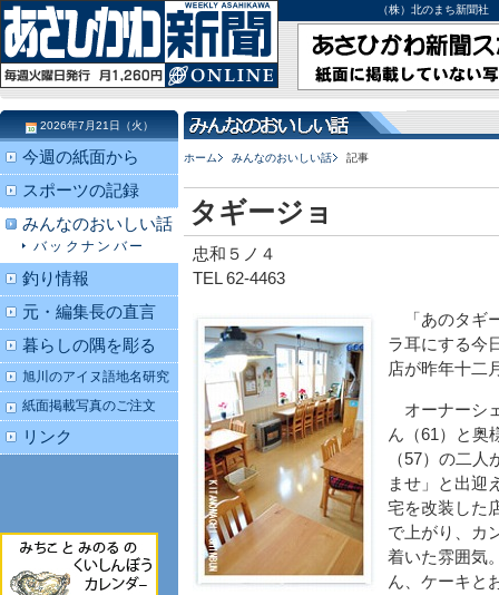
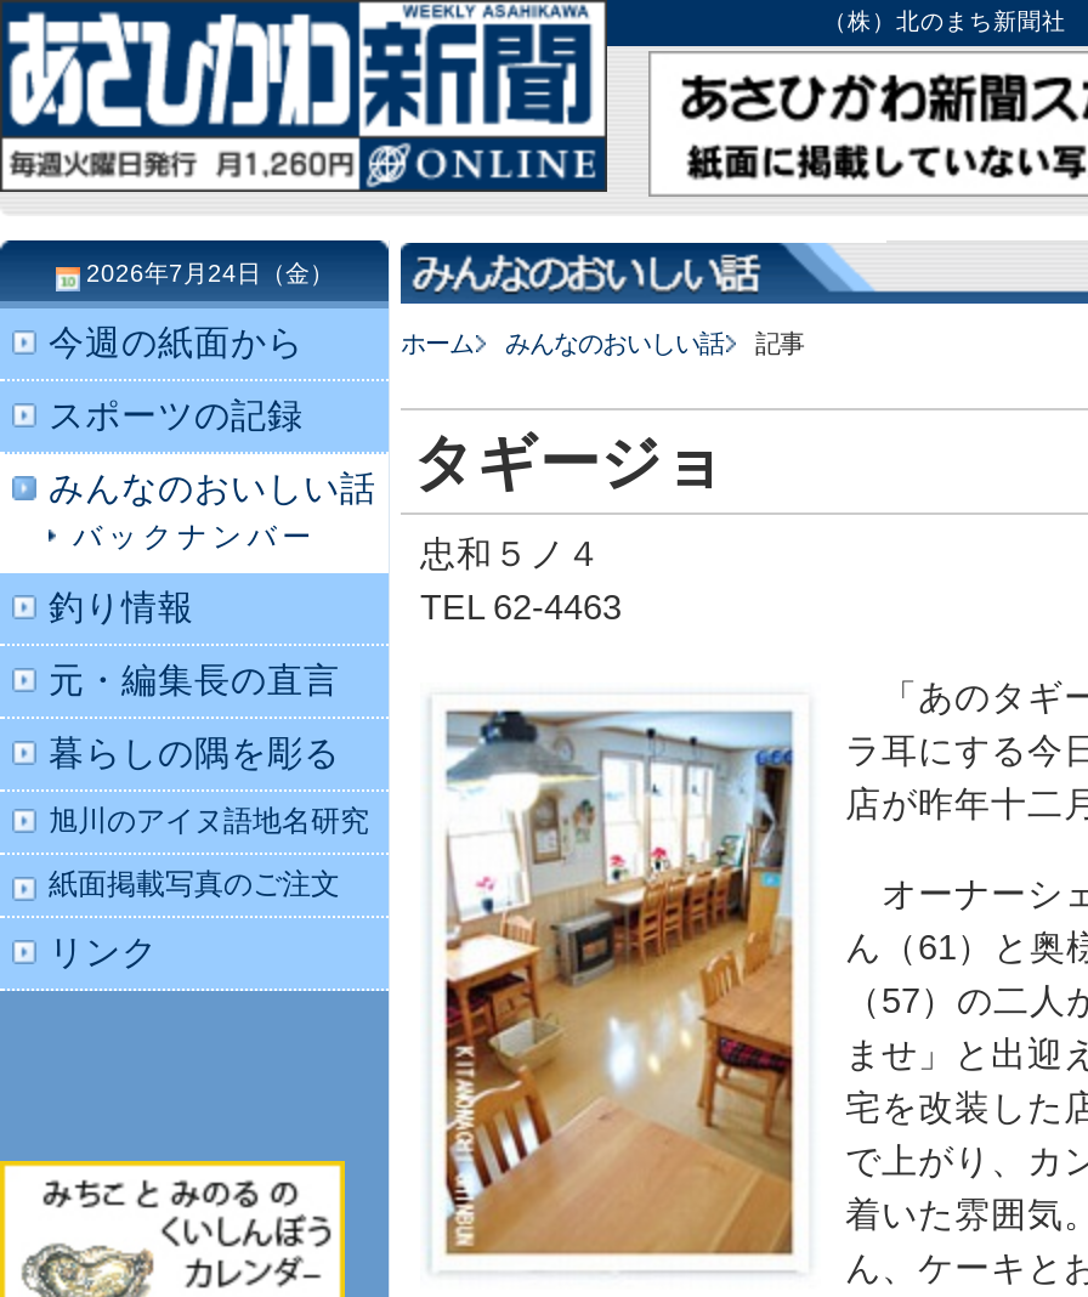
- 2026年7月21日（火）
+ 2026年7月24日（金）
